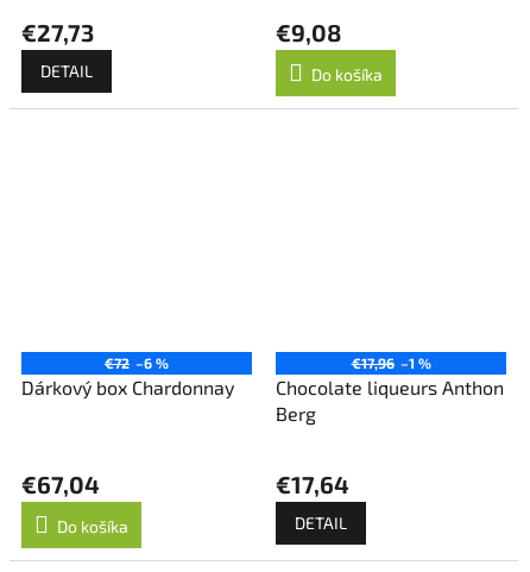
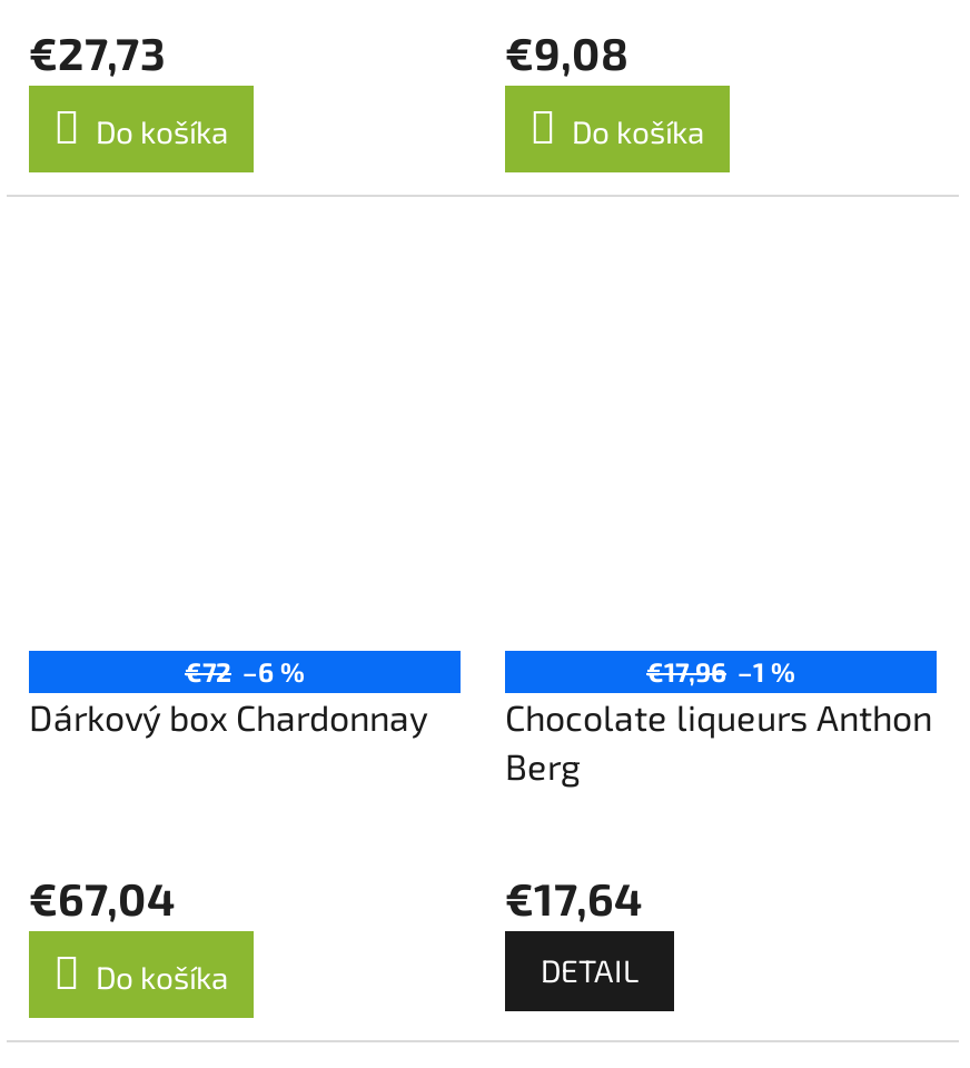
- DETAIL
+ Do košíka
